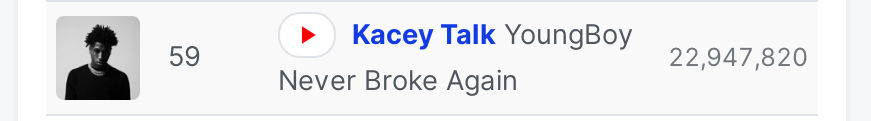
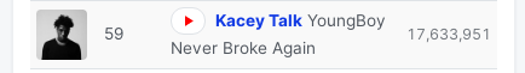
- 22,947,820
+ 17,633,951
